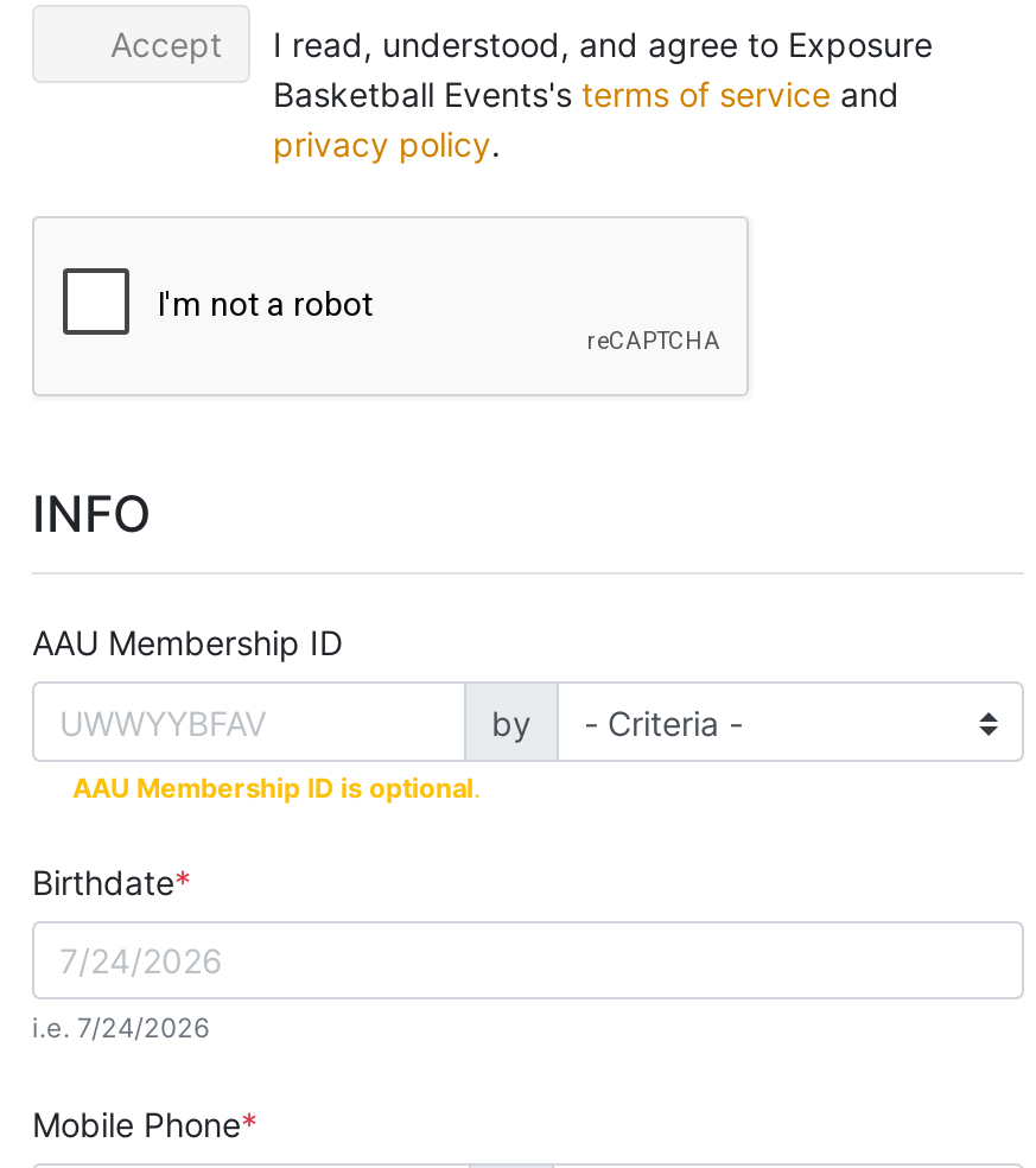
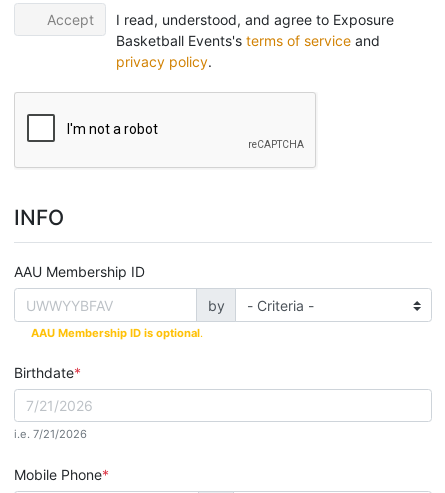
- i.e. 7/24/2026
+ i.e. 7/21/2026
